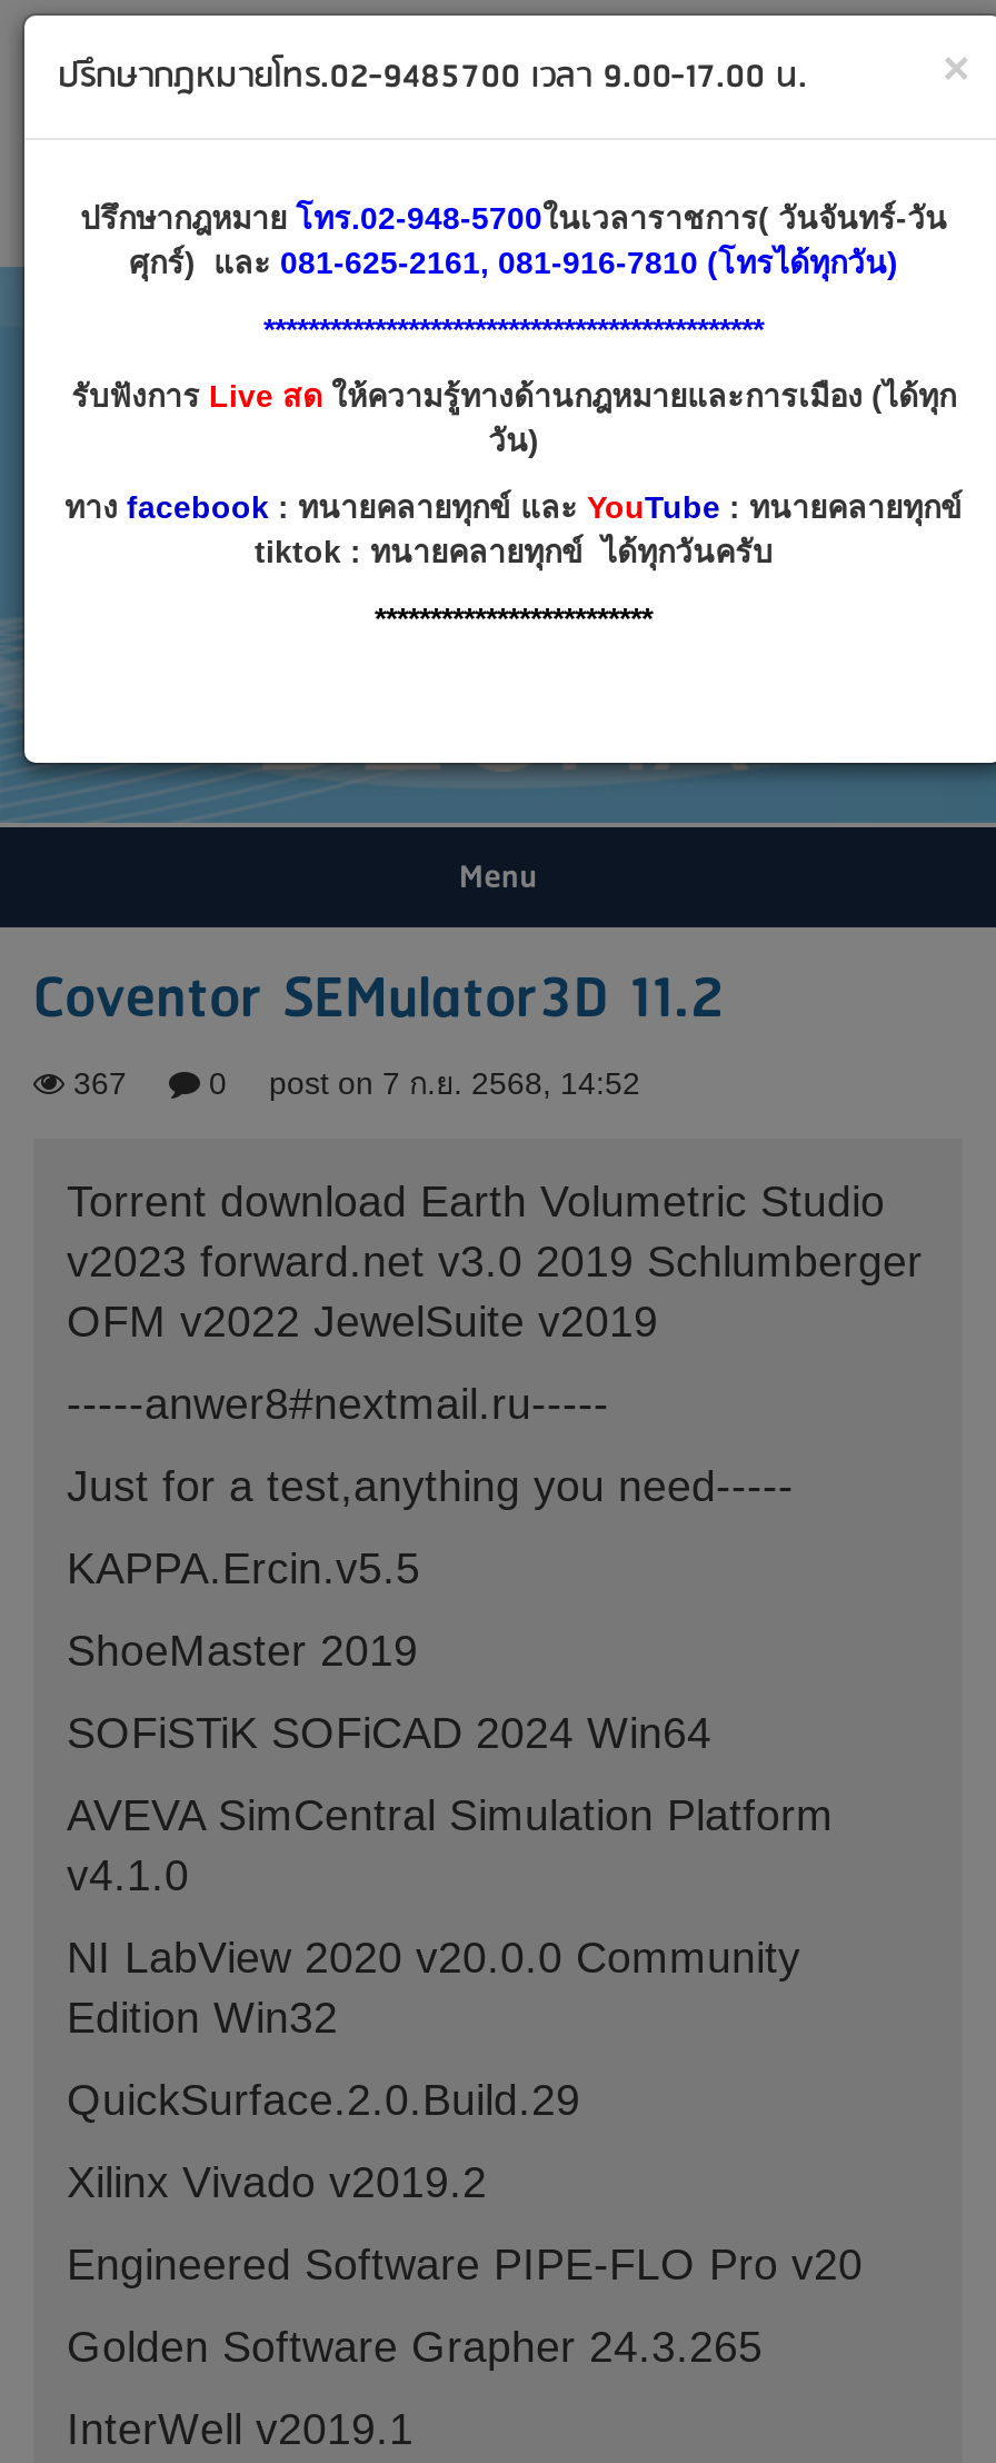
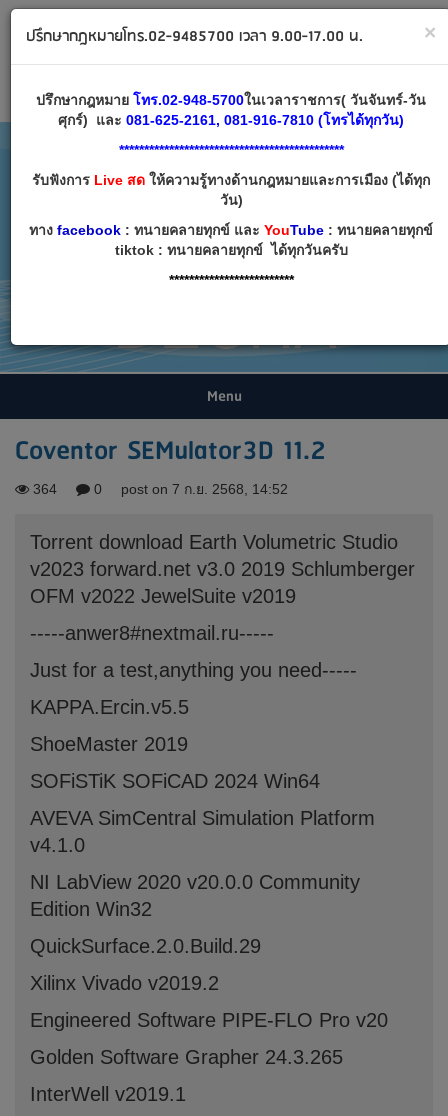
- 367
+ 364
